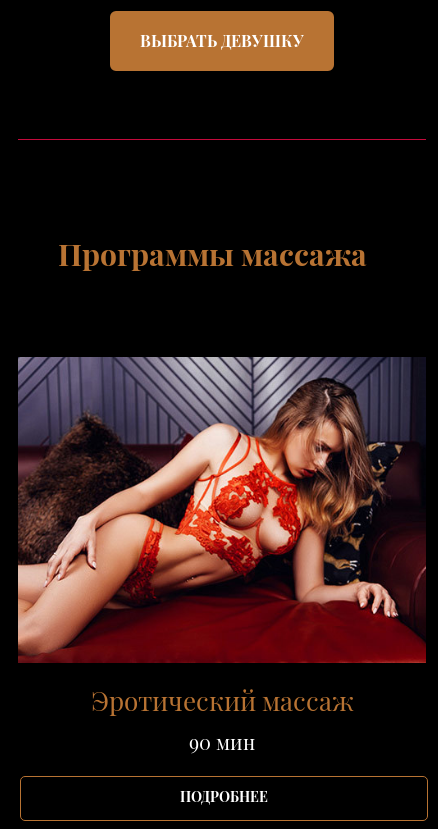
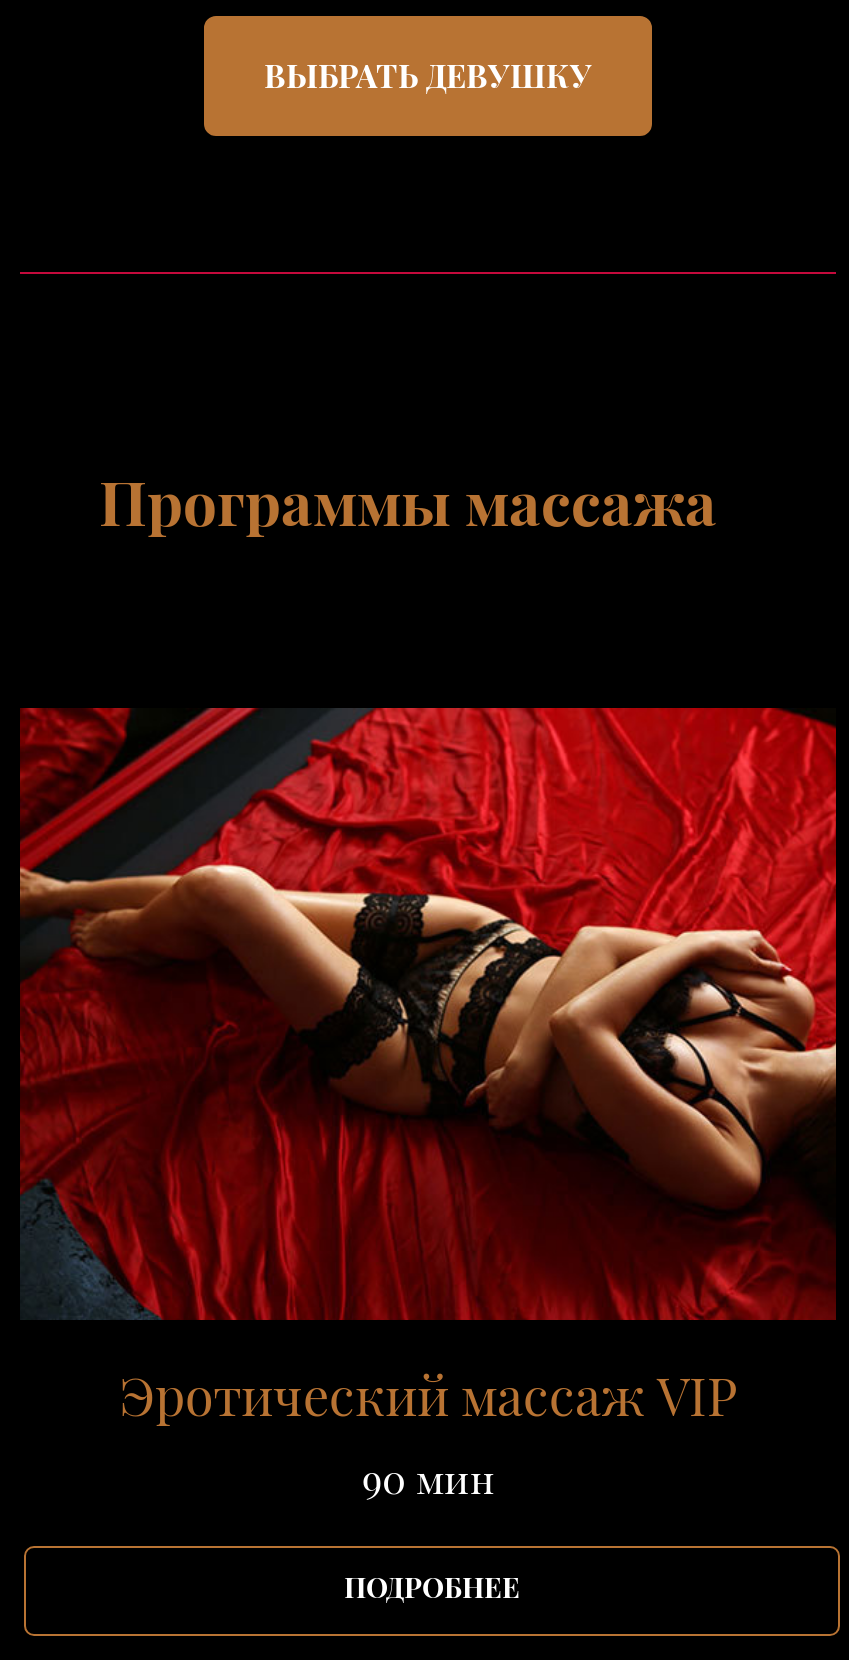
- [image]
- Эротический массаж
+ [image]
+ Эротический массаж VIP
